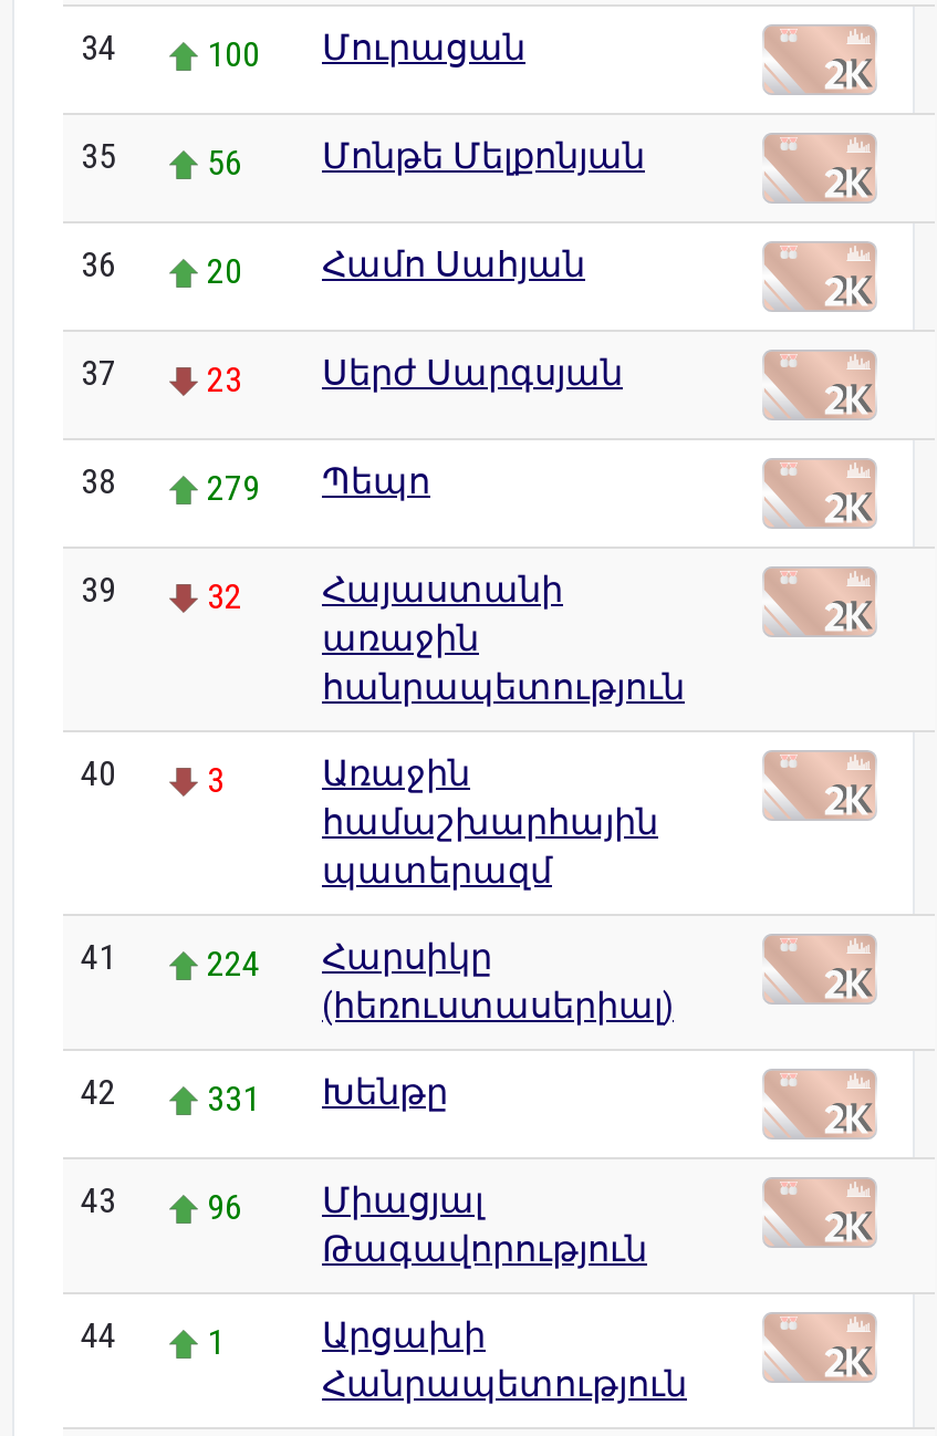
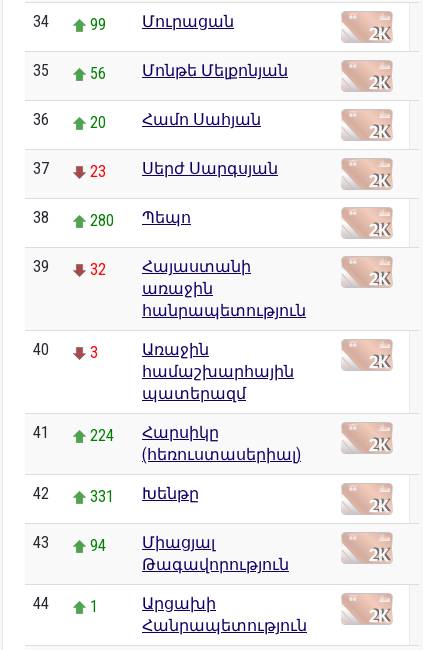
- 34 100 Մուրացան
+ 34 99 Մուրացան

- 38 279 Պեպո
+ 38 280 Պեպո

- 43 96 Միացյալ
+ 43 94 Միացյալ
